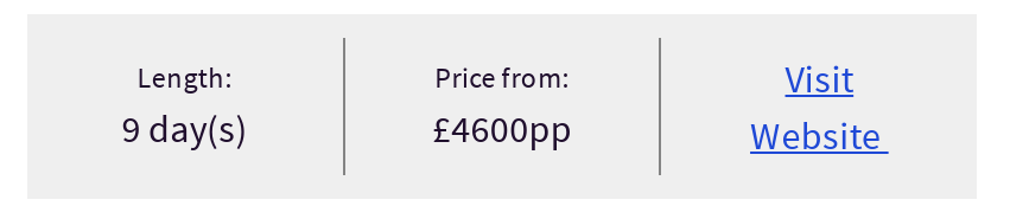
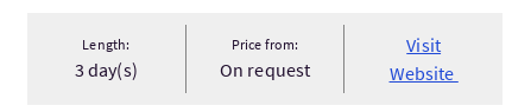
- 9 day(s)
+ 3 day(s)

- £4600pp
+ On request
